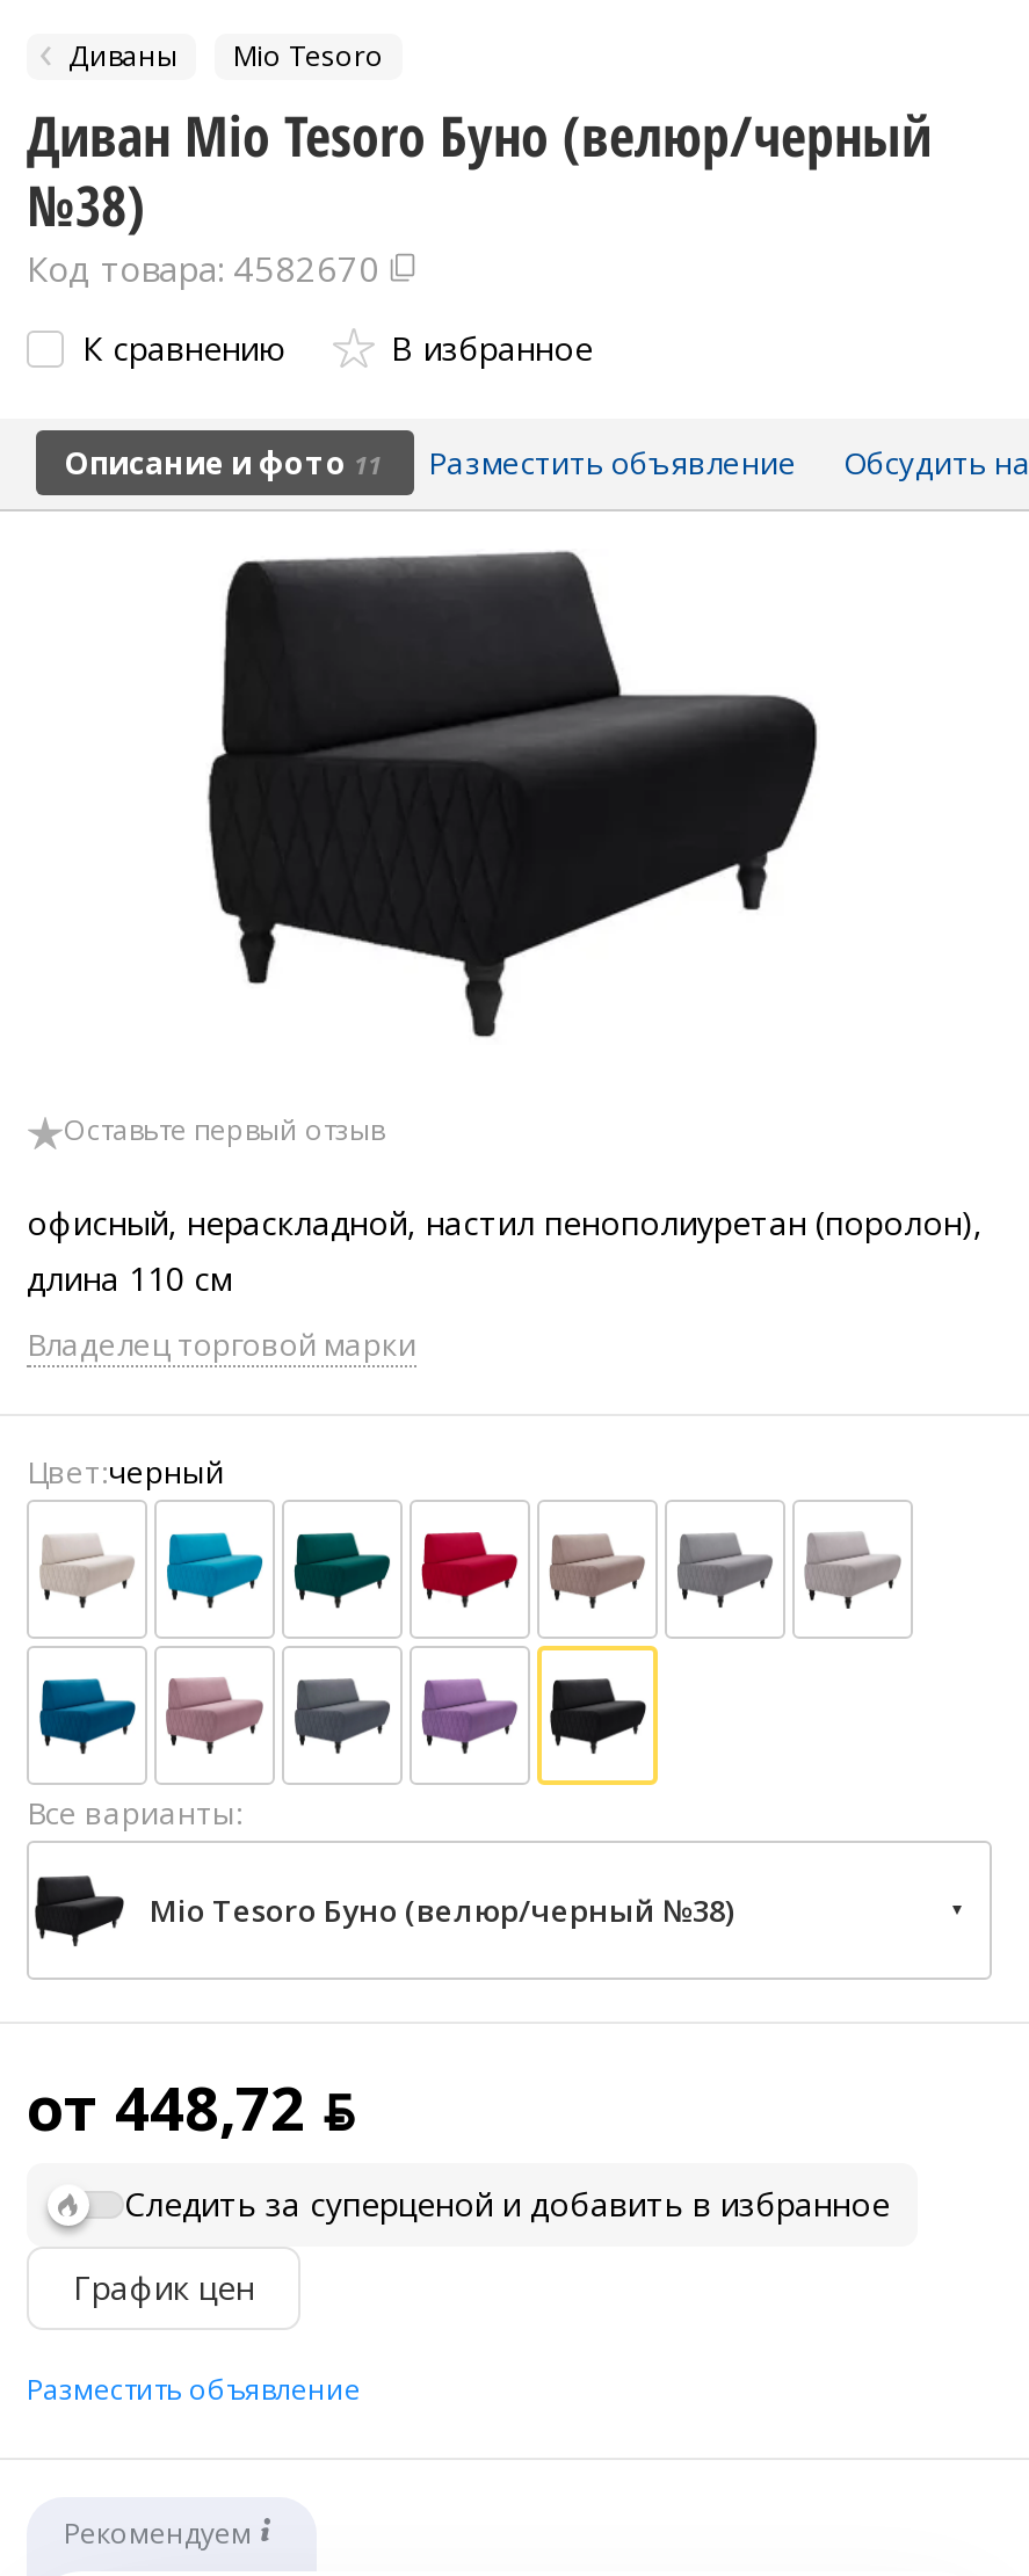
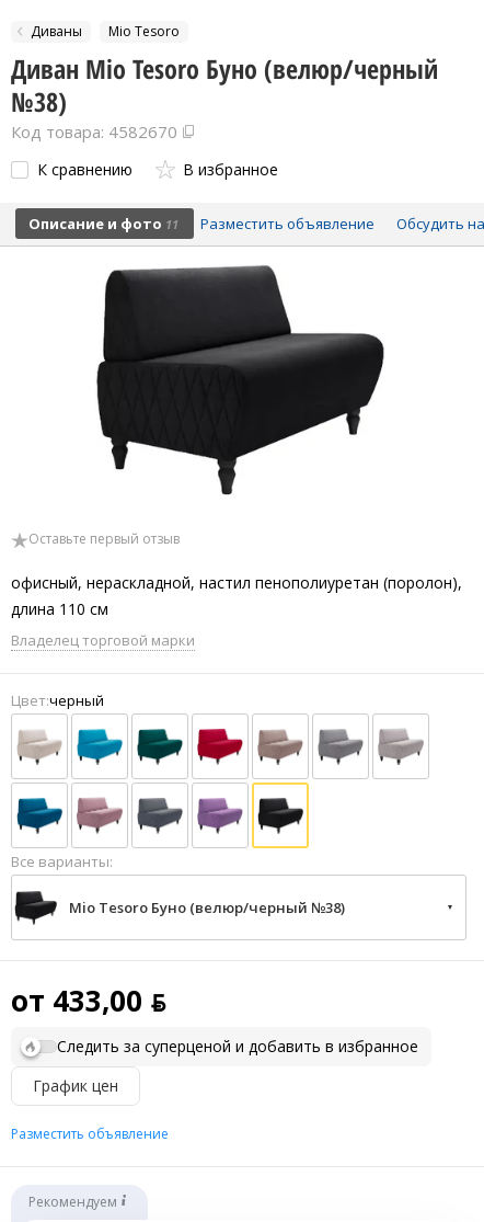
- от 448,72 ƃ
+ от 433,00 ƃ
